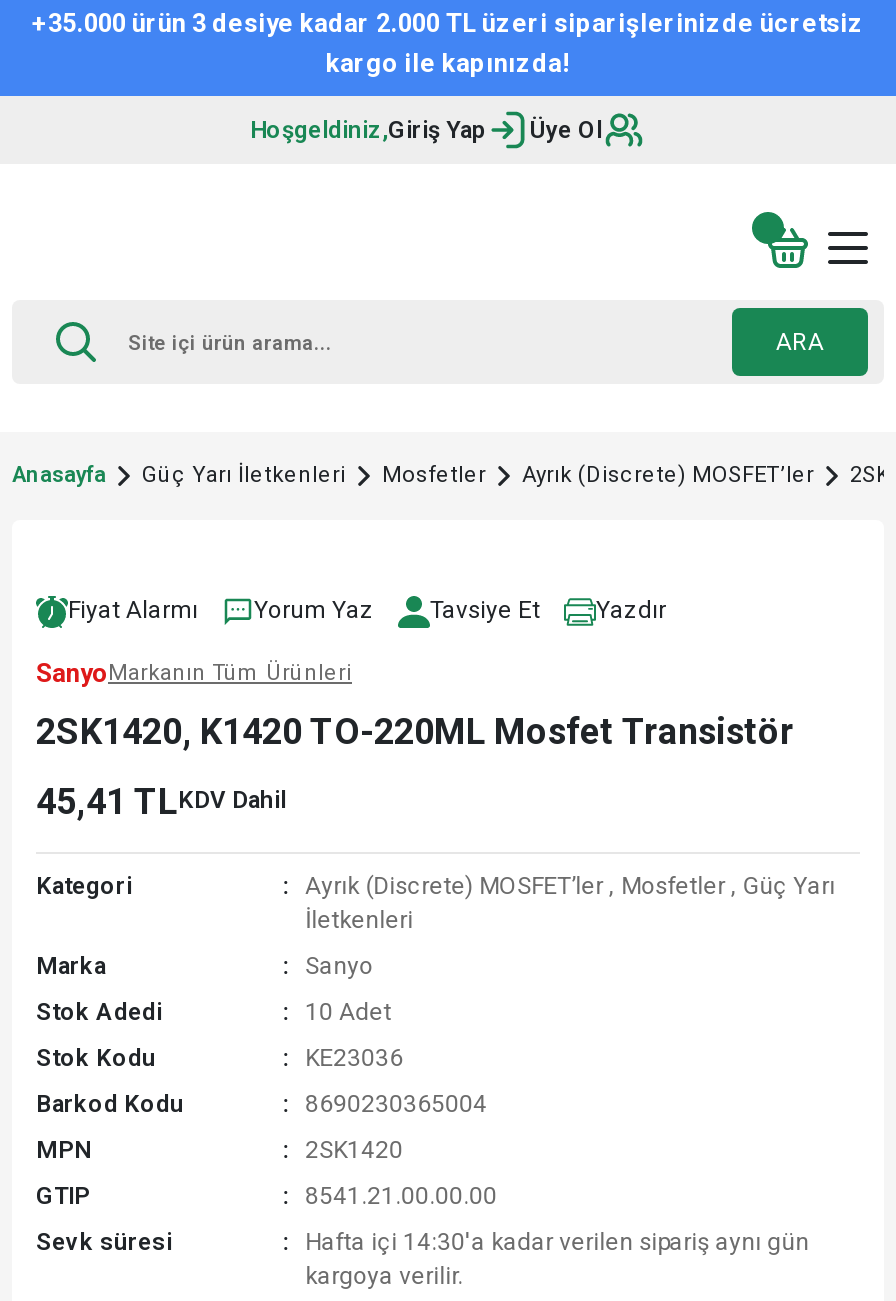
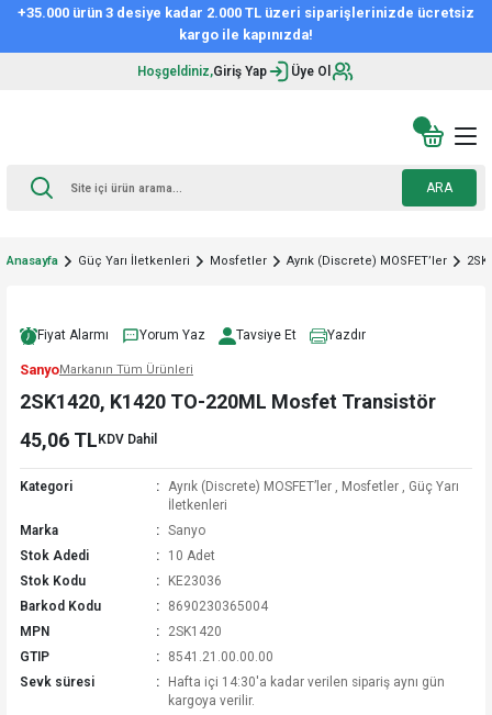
- 45,41 TLKDV Dahil
+ 45,06 TLKDV Dahil
